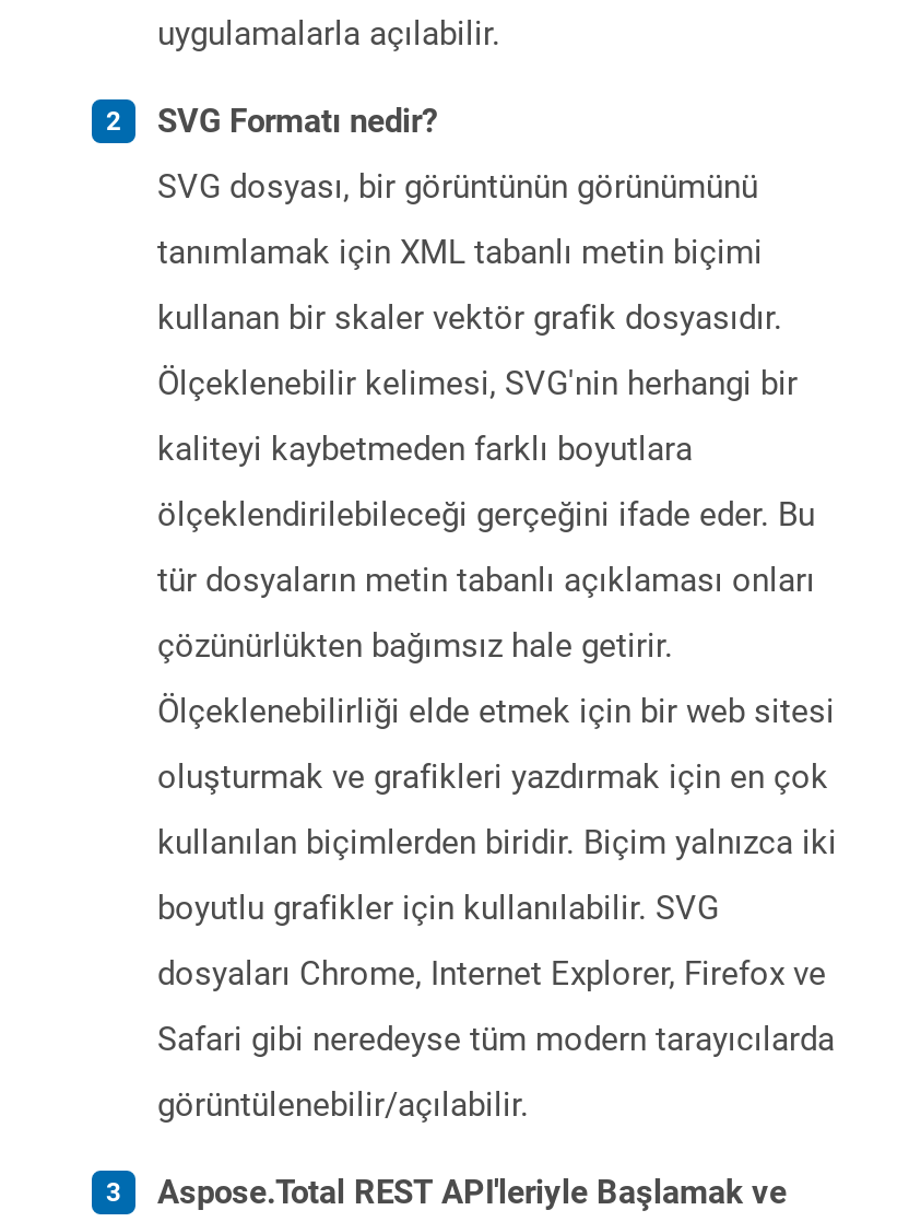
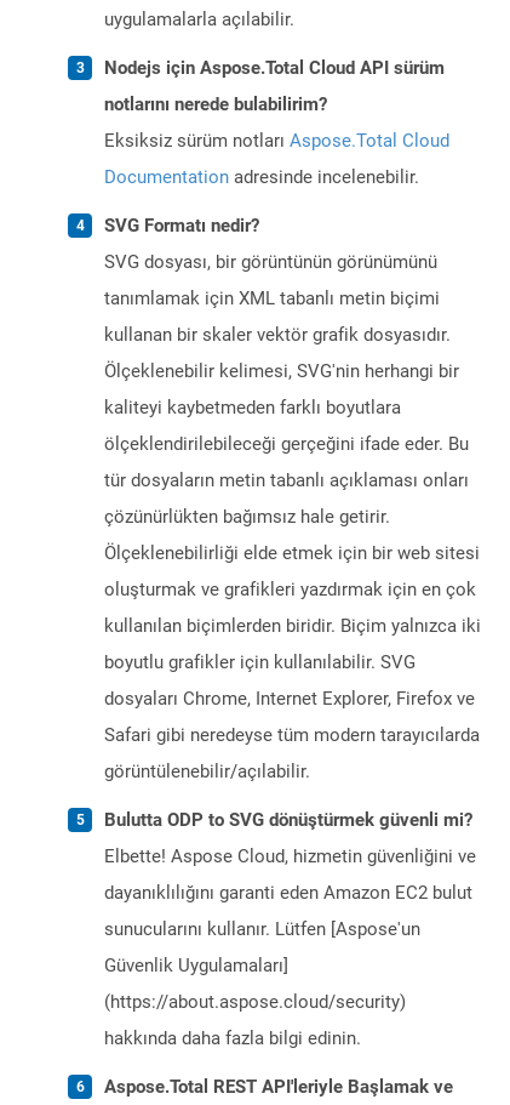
+ Nodejs için Aspose.Total Cloud API sürüm
+ notlarını nerede bulabilirim?
+ Eksiksiz sürüm notları Aspose.Total Cloud
+ Documentation adresinde incelenebilir.

+ Bulutta ODP to SVG dönüştürmek güvenli mi?
+ Elbette! Aspose Cloud, hizmetin güvenliğini ve
+ dayanıklılığını garanti eden Amazon EC2 bulut
+ sunucularını kullanır. Lütfen [Aspose'un
+ Güvenlik Uygulamaları]
+ (https://about.aspose.cloud/security)
+ hakkında daha fazla bilgi edinin.
